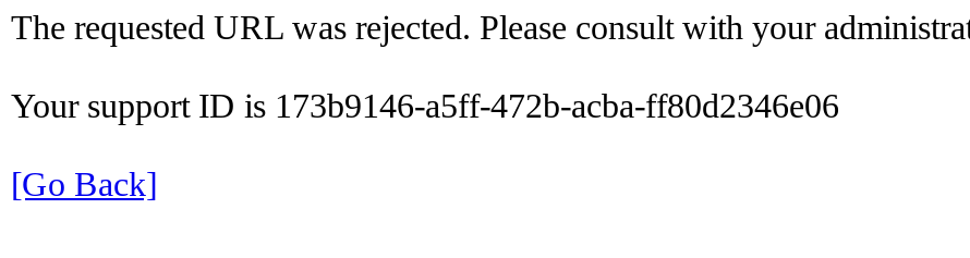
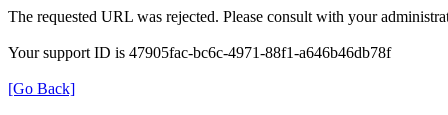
- Your support ID is 173b9146-a5ff-472b-acba-ff80d2346e06
+ Your support ID is 47905fac-bc6c-4971-88f1-a646b46db78f
